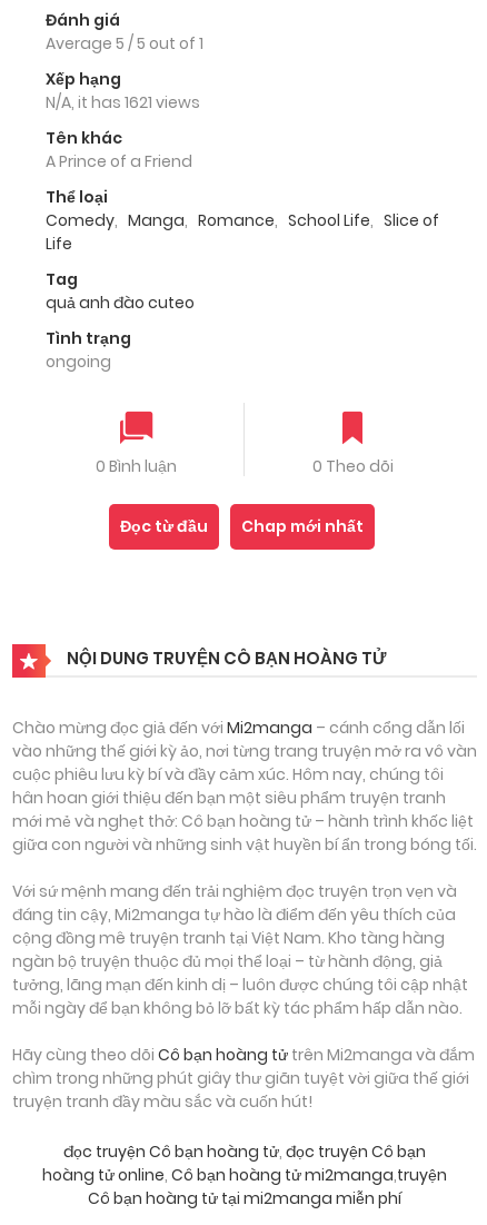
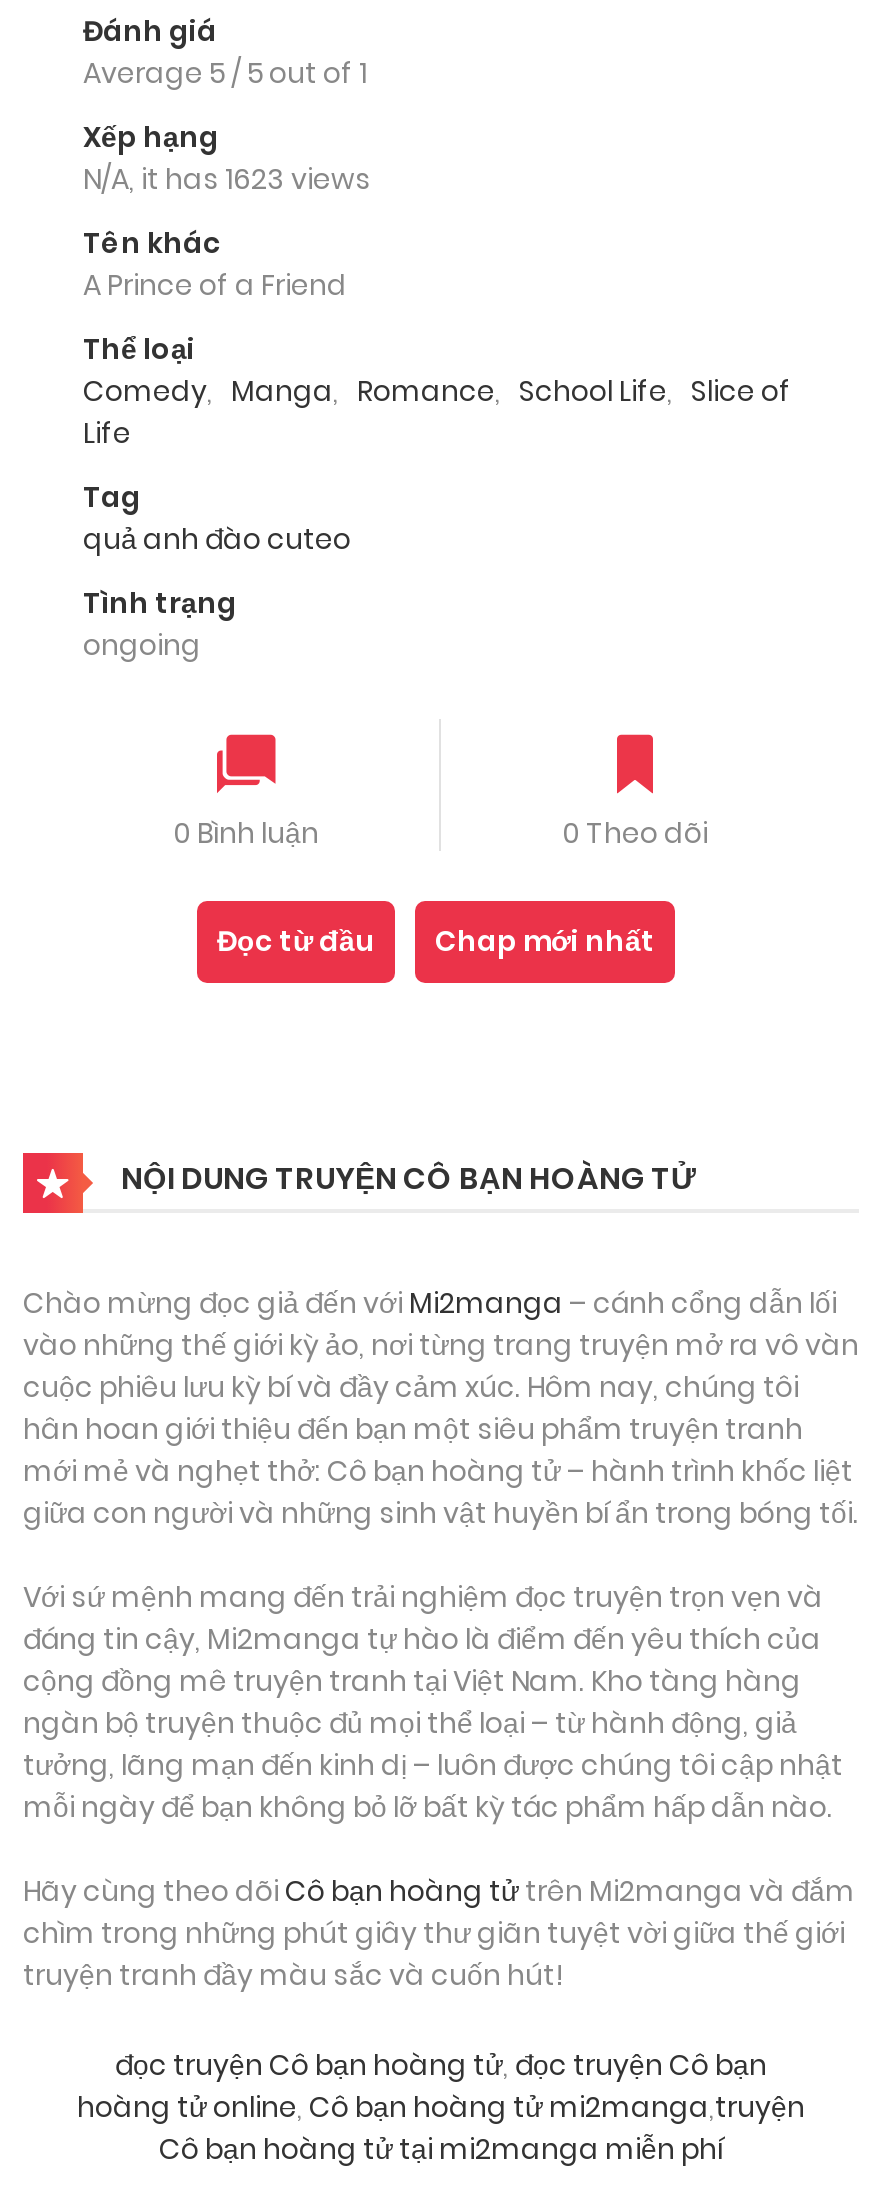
- N/A, it has 1621 views
+ N/A, it has 1623 views
